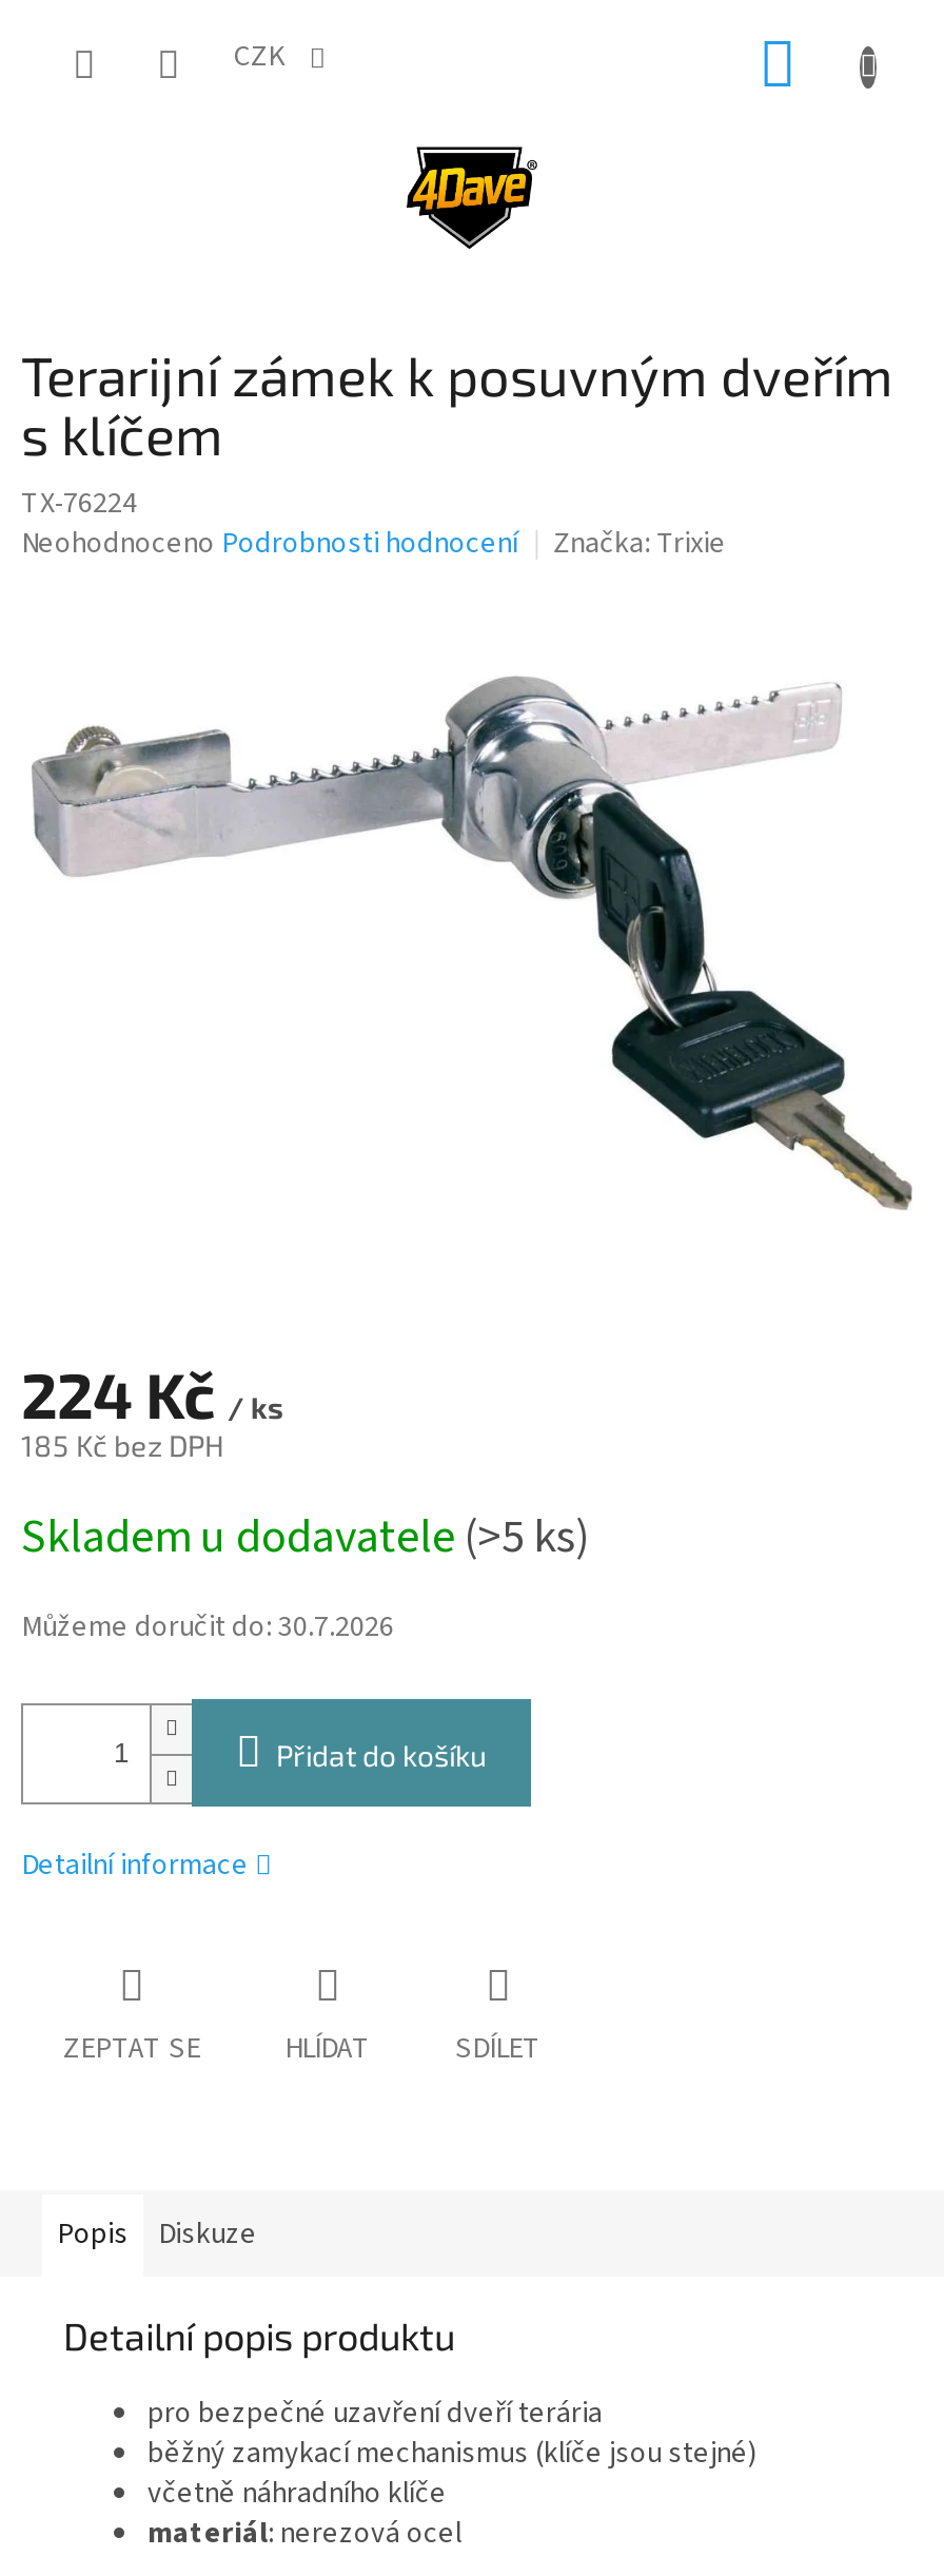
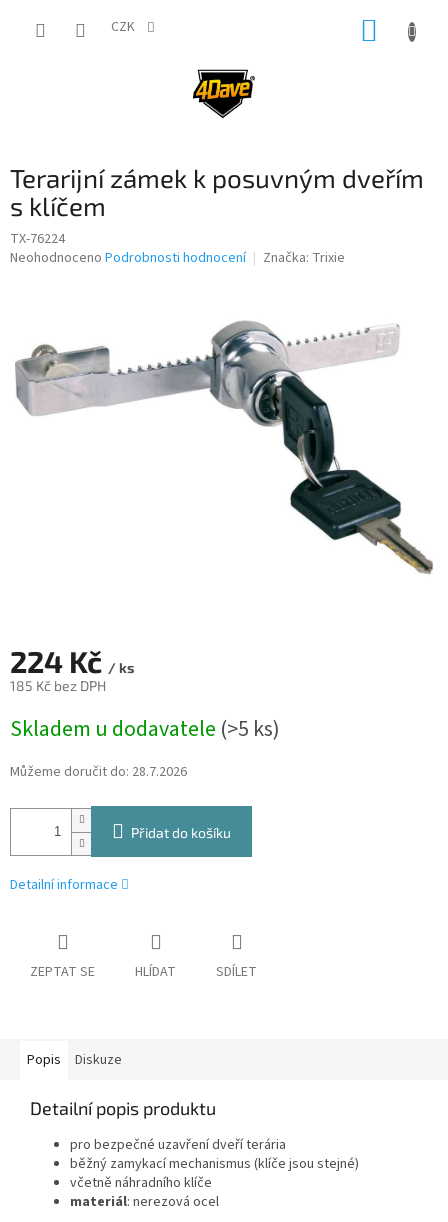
- Můžeme doručit do: 30.7.2026
+ Můžeme doručit do: 28.7.2026
